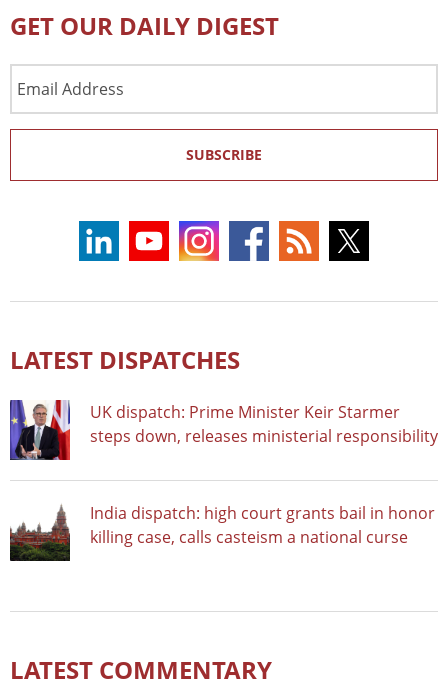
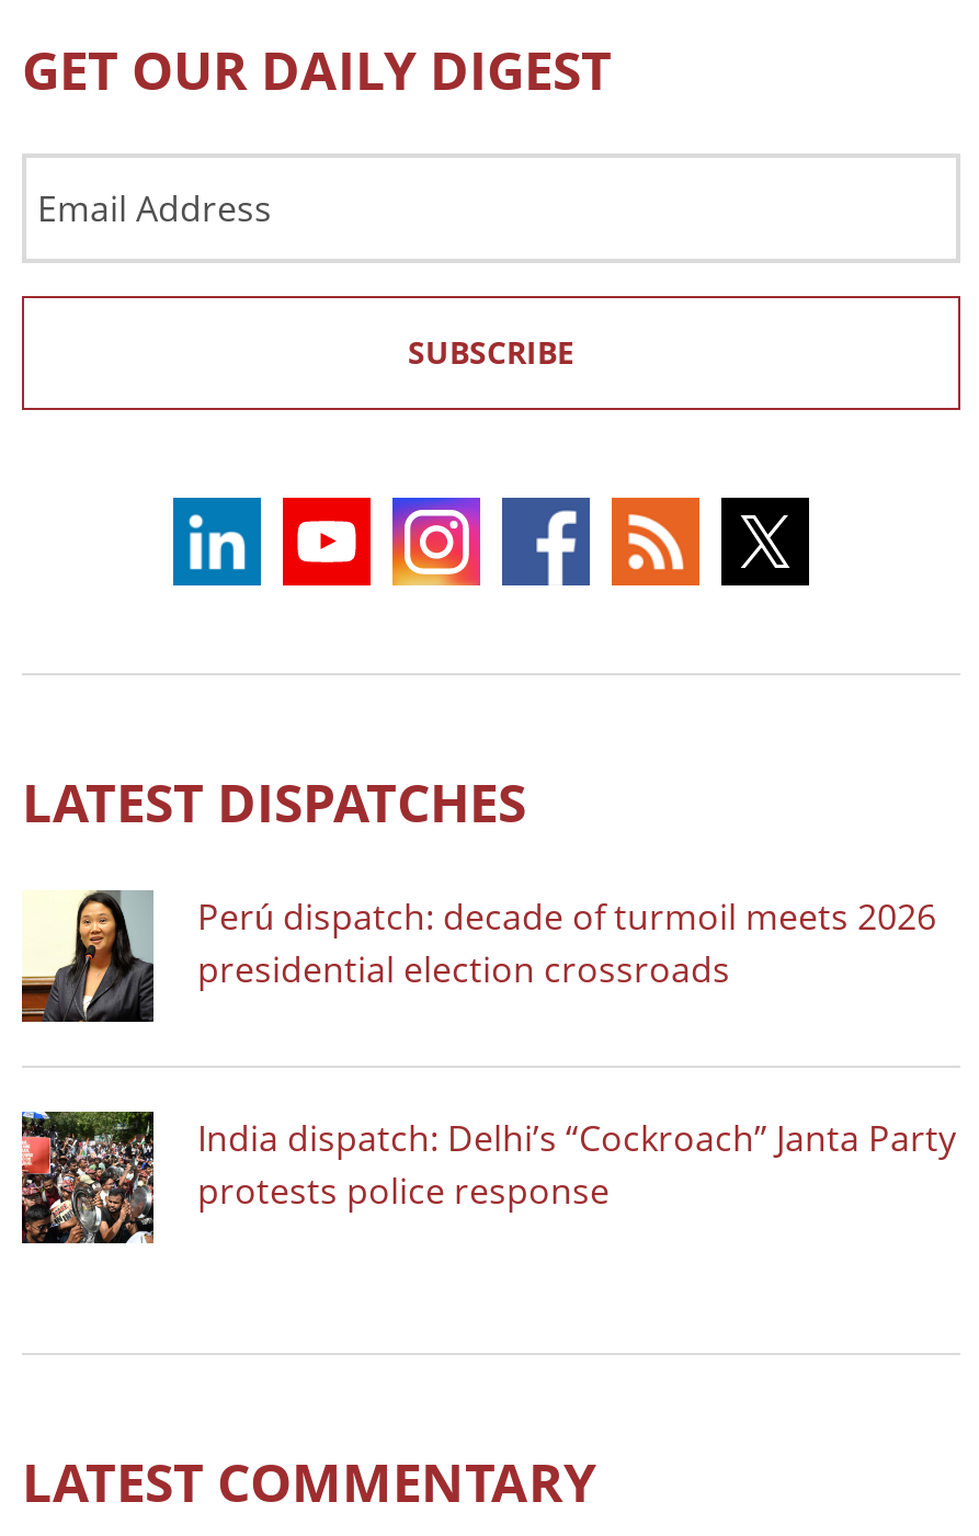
- [image]
- UK dispatch: Prime Minister Keir Starmer
- steps down, releases ministerial responsibility
+ [image]
+ Perú dispatch: decade of turmoil meets 2026
+ presidential election crossroads

- [image]
- India dispatch: high court grants bail in honor
- killing case, calls casteism a national curse
+ [image]
+ India dispatch: Delhi’s “Cockroach” Janta Party
+ protests police response
